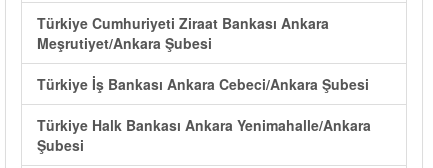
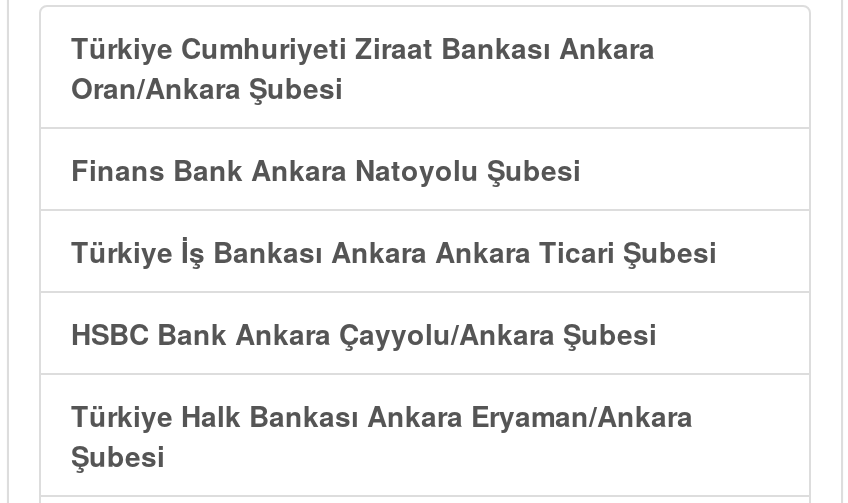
- Meşrutiyet/Ankara Şubesi
- Türkiye İş Bankası Ankara Cebeci/Ankara Şubesi
- Türkiye Halk Bankası Ankara Yenimahalle/Ankara
+ Oran/Ankara Şubesi
+ Finans Bank Ankara Natoyolu Şubesi
+ Türkiye İş Bankası Ankara Ankara Ticari Şubesi
+ HSBC Bank Ankara Çayyolu/Ankara Şubesi
+ Türkiye Halk Bankası Ankara Eryaman/Ankara
